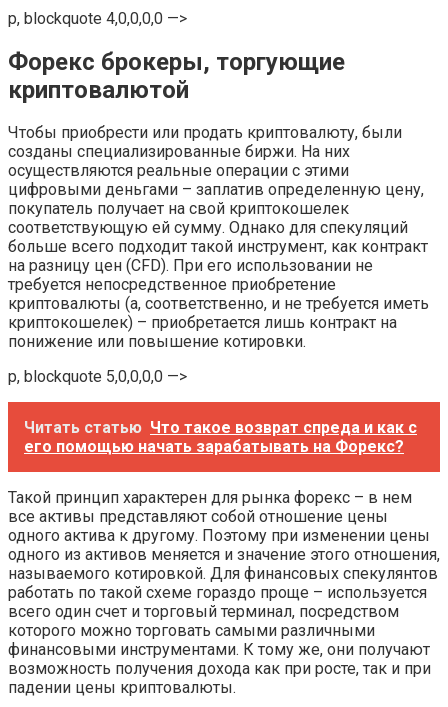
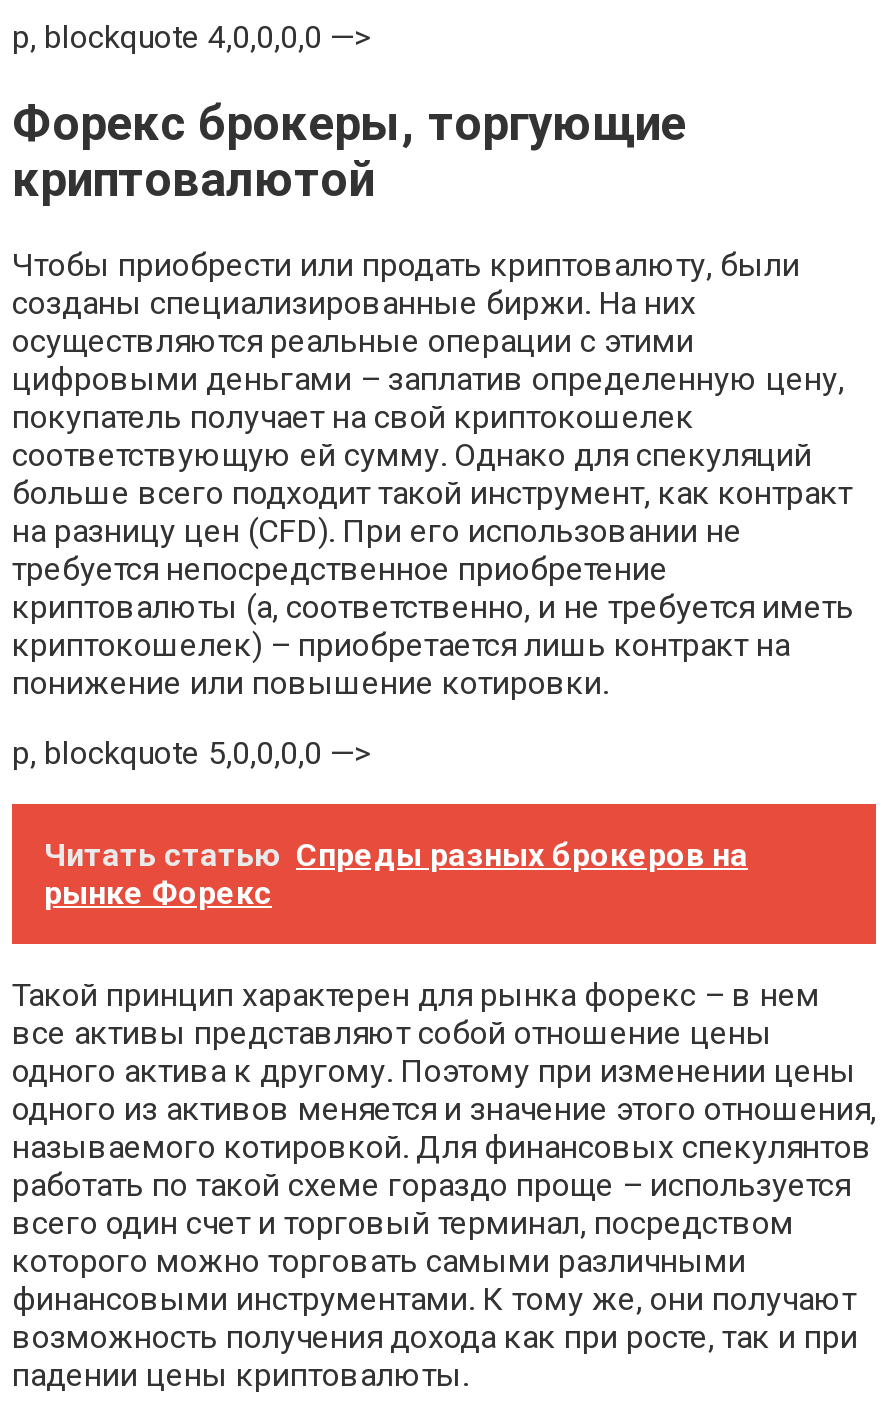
- Читать статью Что такое возврат спреда и как с
- его помощью начать зарабатывать на Форекс?
+ Читать статью Спреды разных брокеров на
+ рынке Форекс
